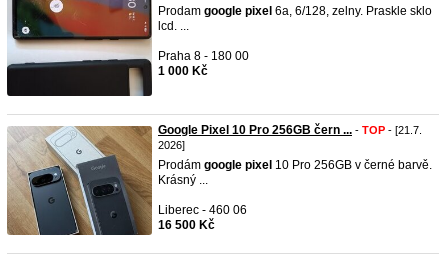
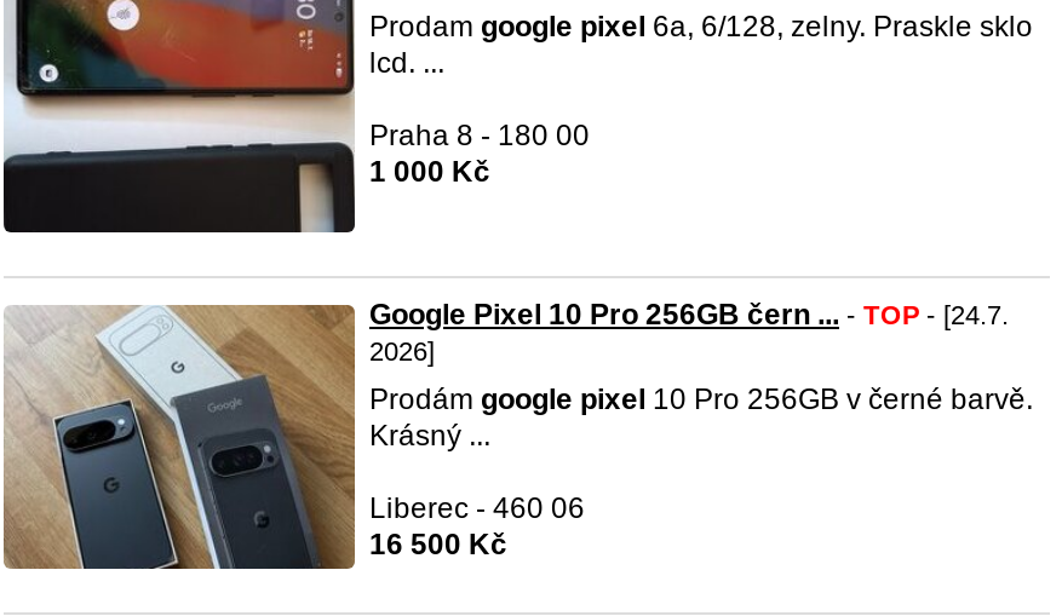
- Google Pixel 10 Pro 256GB čern ... - TOP - [21.7.
+ Google Pixel 10 Pro 256GB čern ... - TOP - [24.7.
